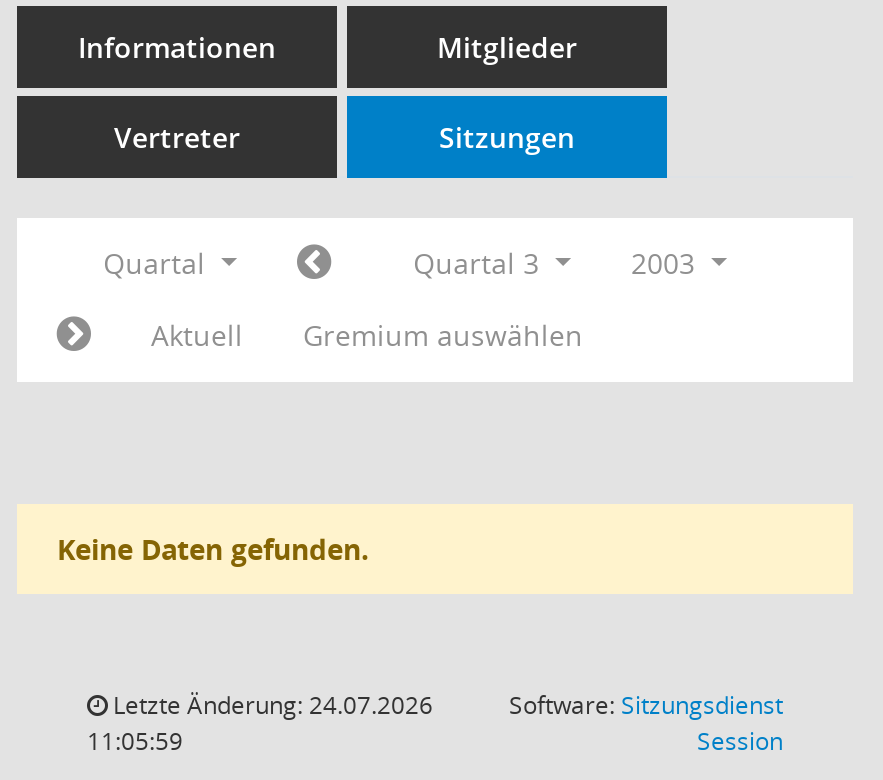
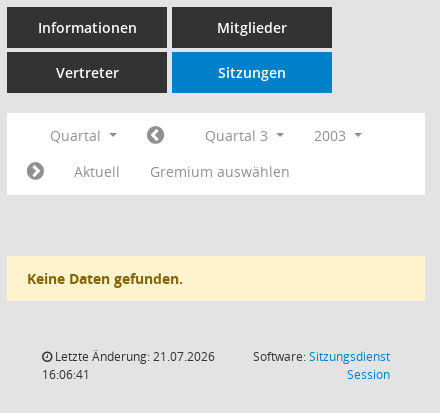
- Letzte Änderung: 24.07.2026
+ Letzte Änderung: 21.07.2026

- 11:05:59
+ 16:06:41
